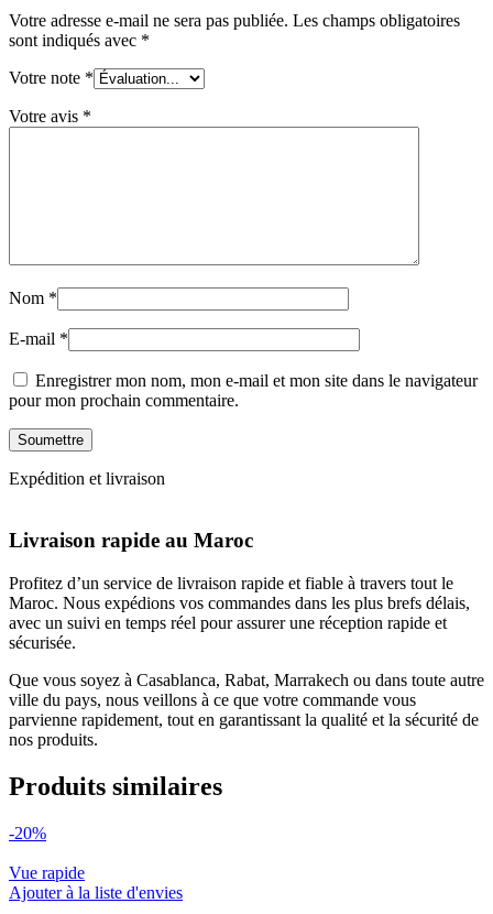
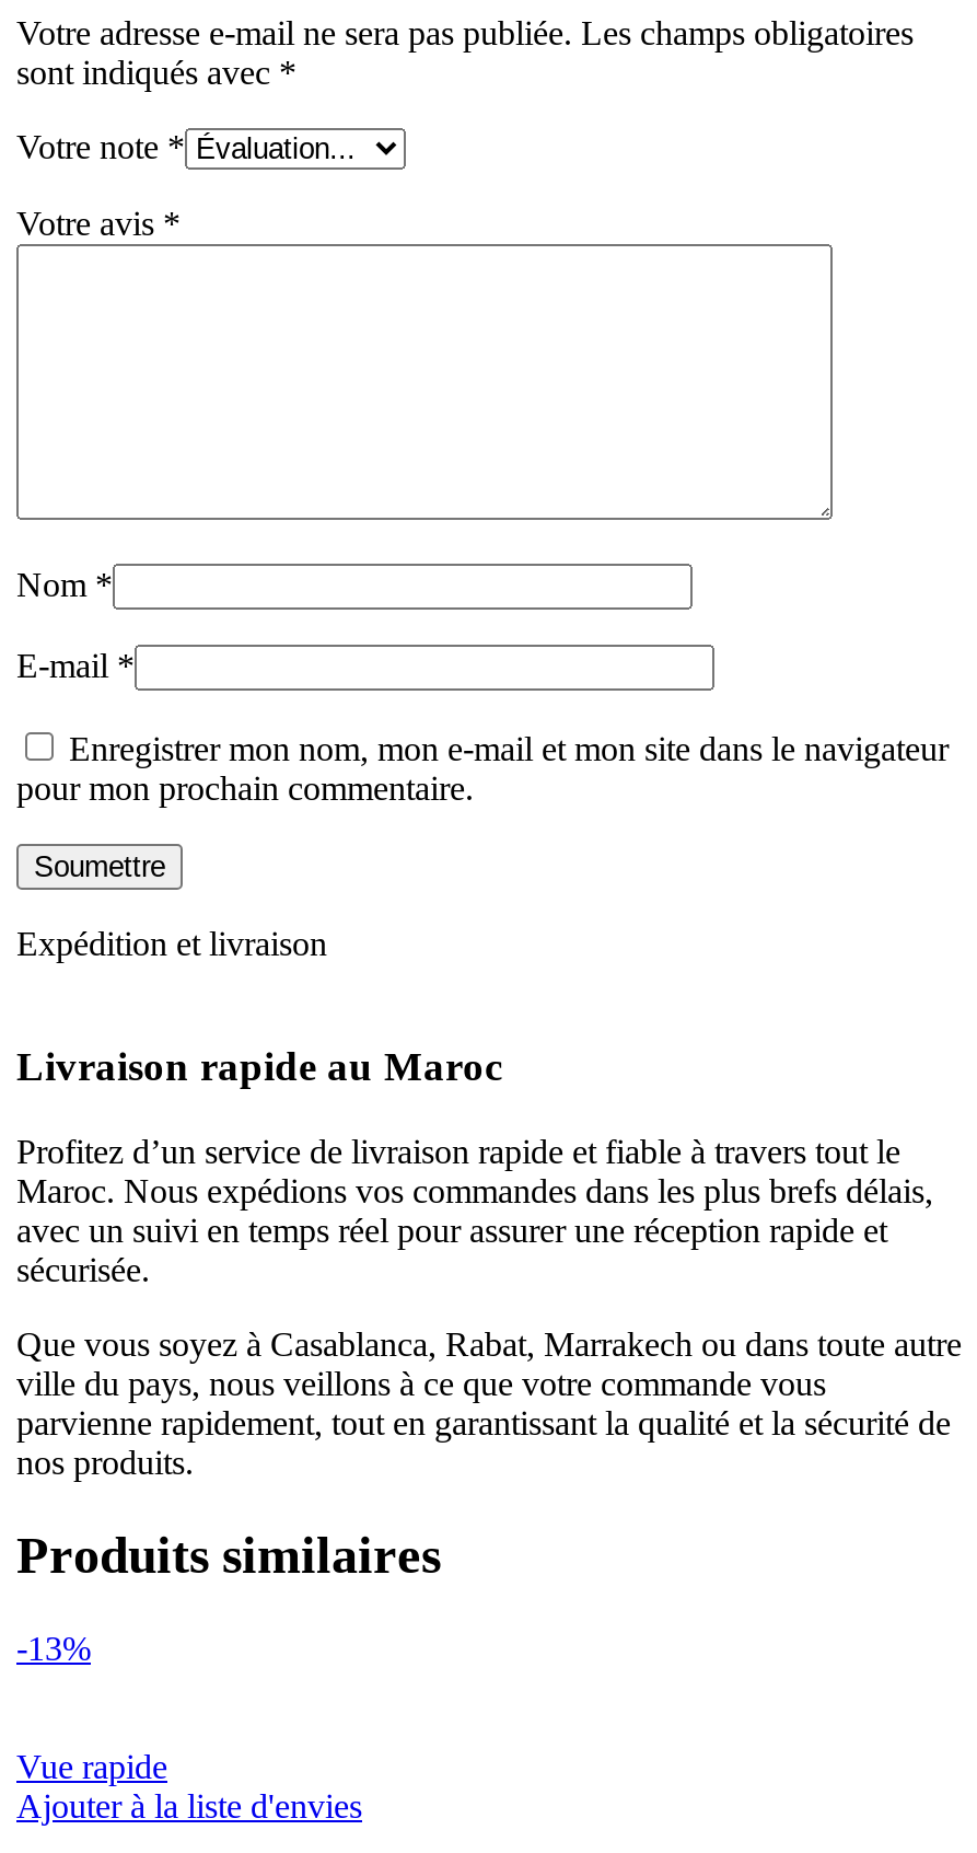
- -20%
+ -13%
